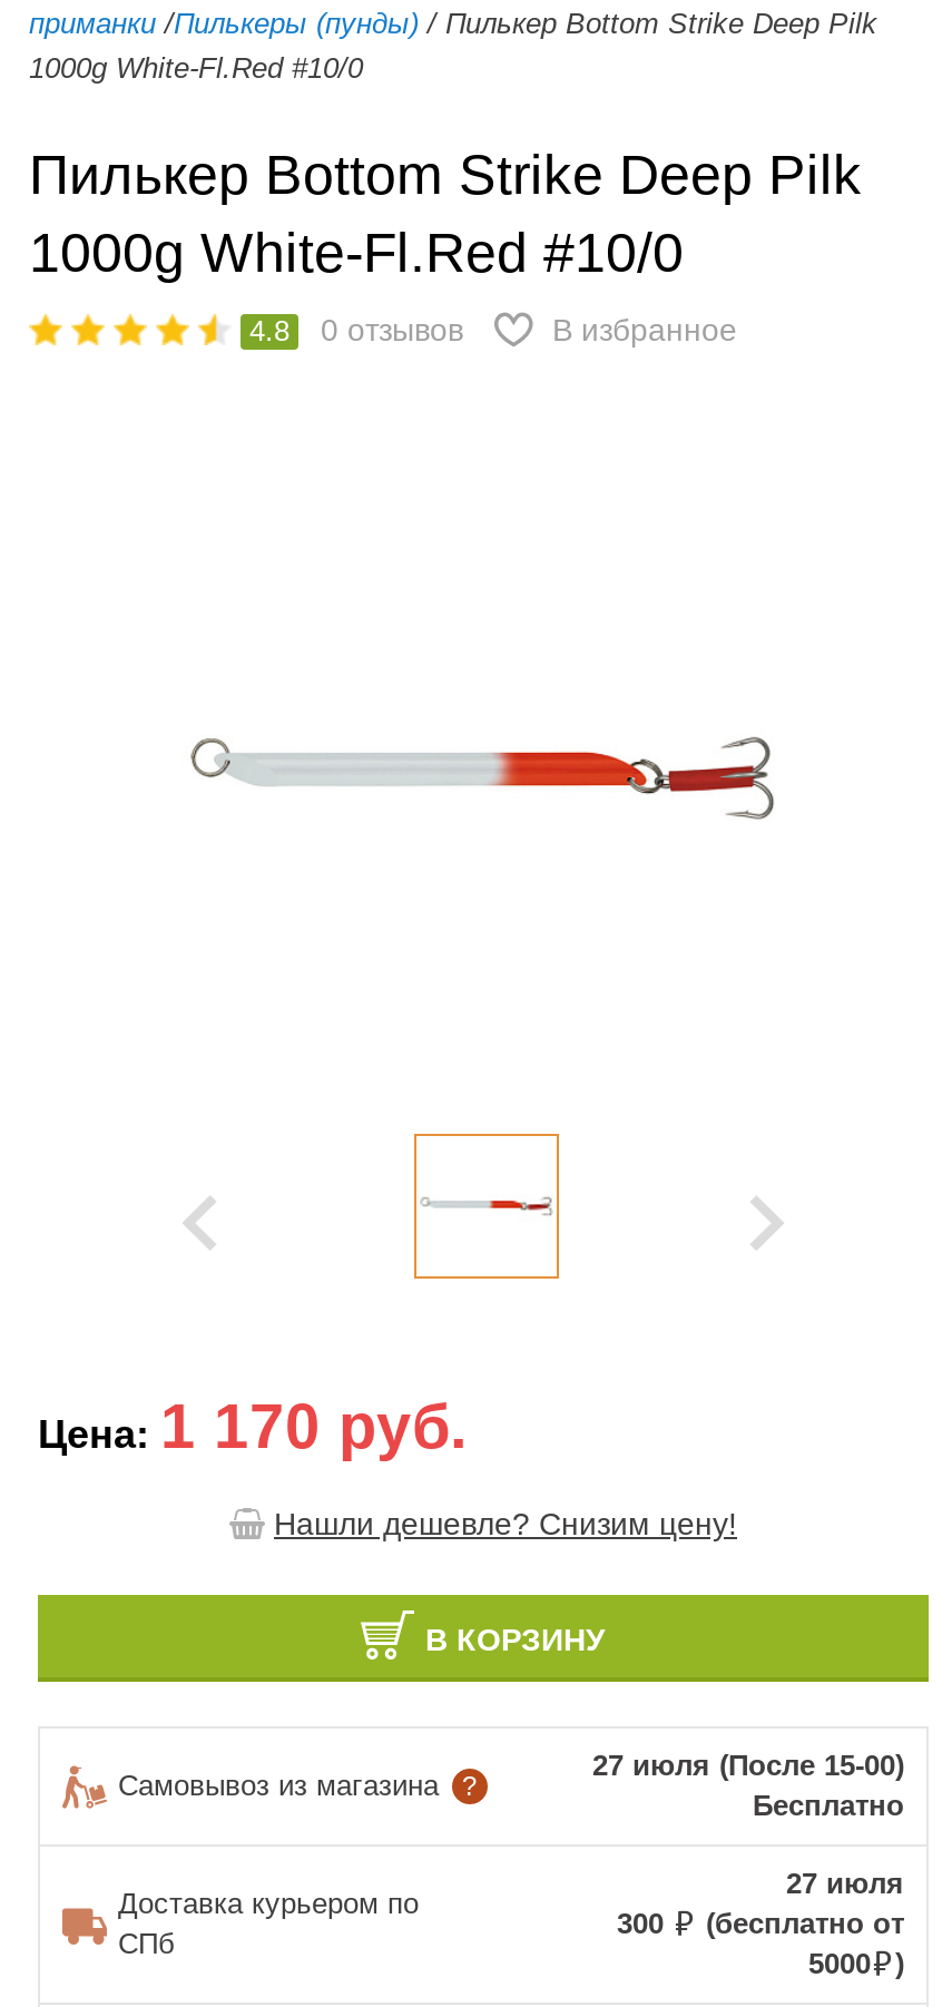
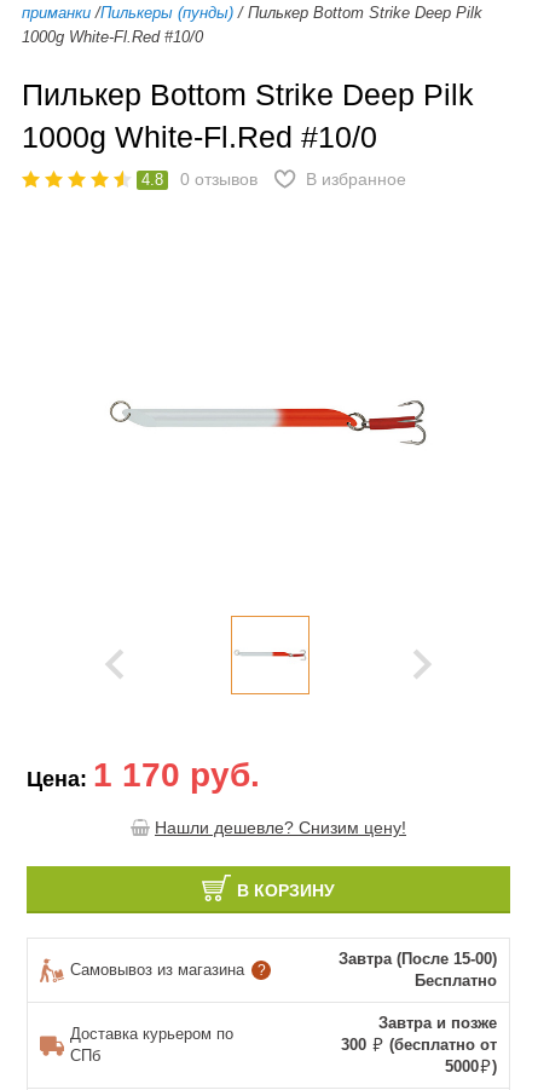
- 27 июля (После 15-00)
+ Завтра (После 15-00)

- 27 июля
+ Завтра и позже
